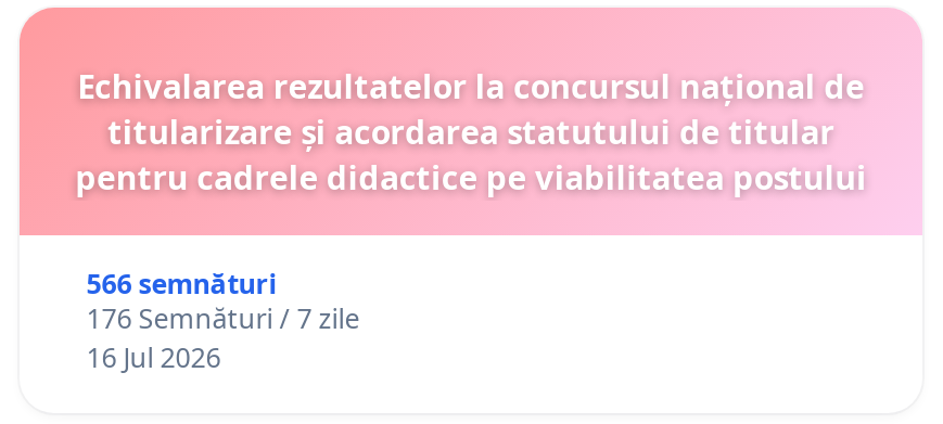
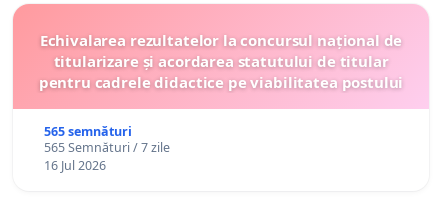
- 566 semnături
+ 565 semnături

- 176 Semnături / 7 zile
+ 565 Semnături / 7 zile
